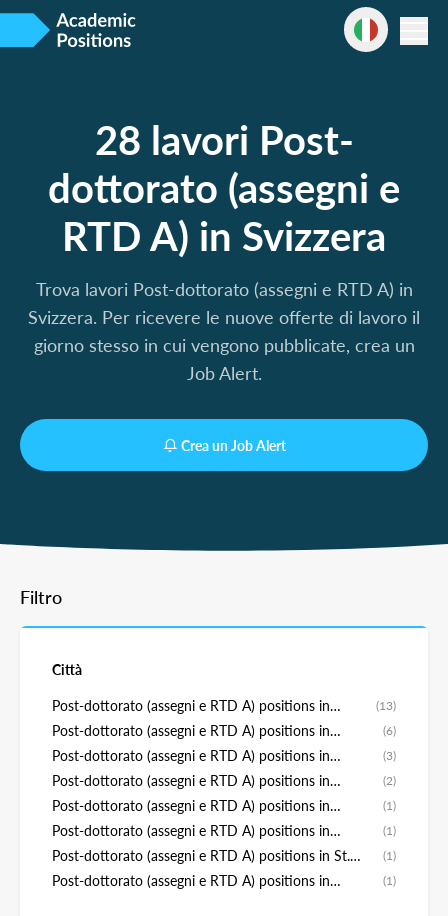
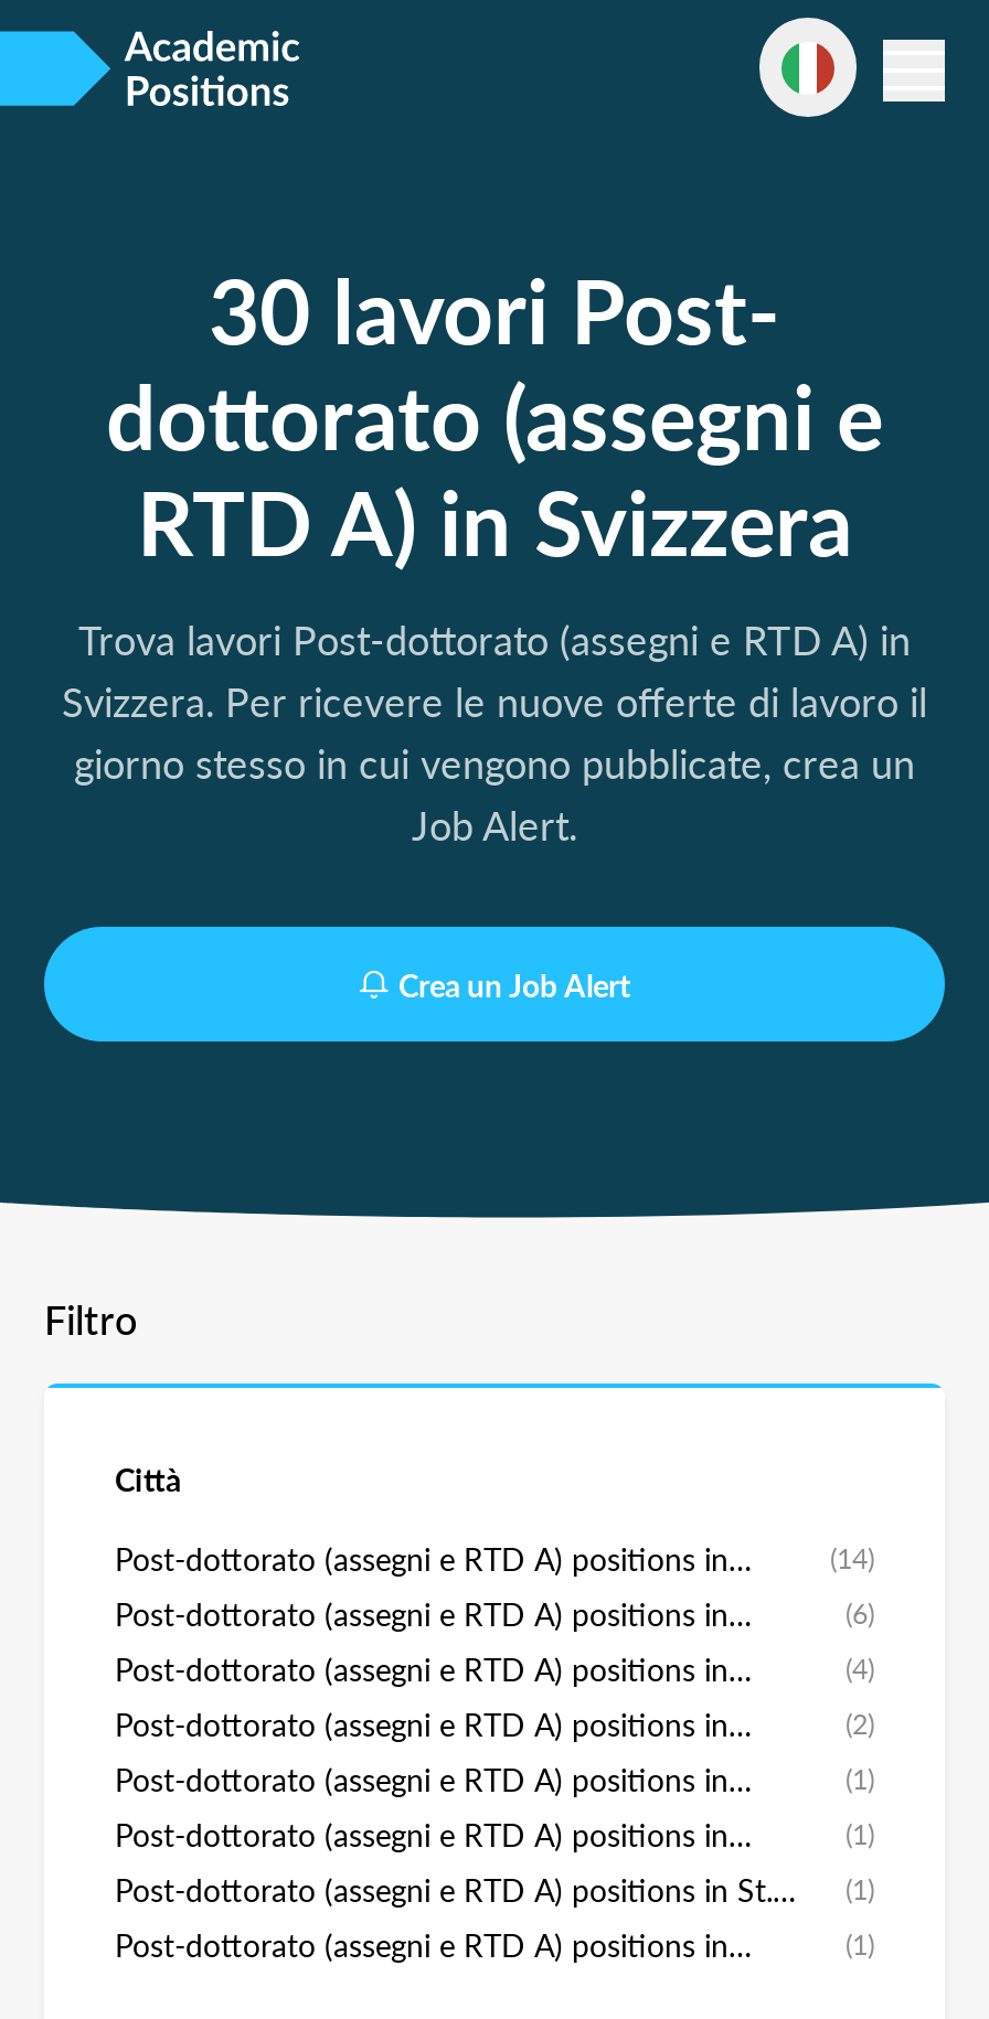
- 28 lavori Post-
+ 30 lavori Post-

- (13)
+ (14)

- (3)
+ (4)
